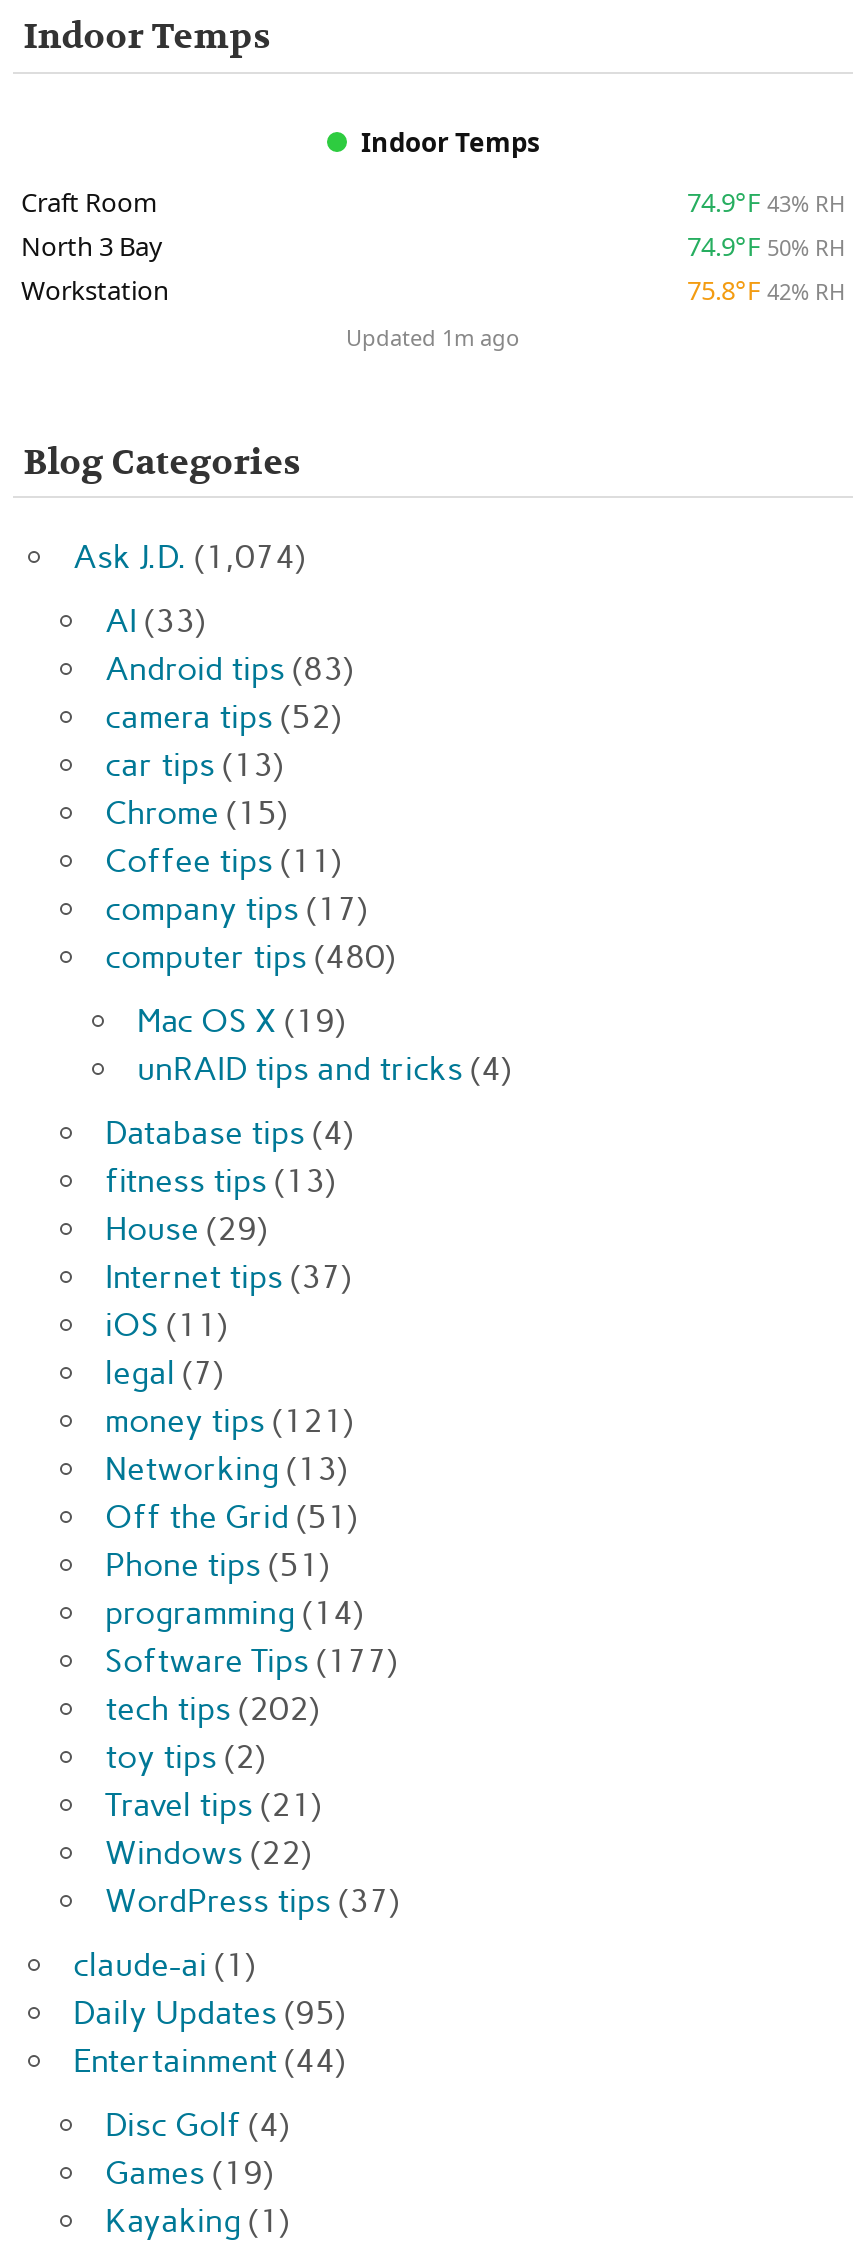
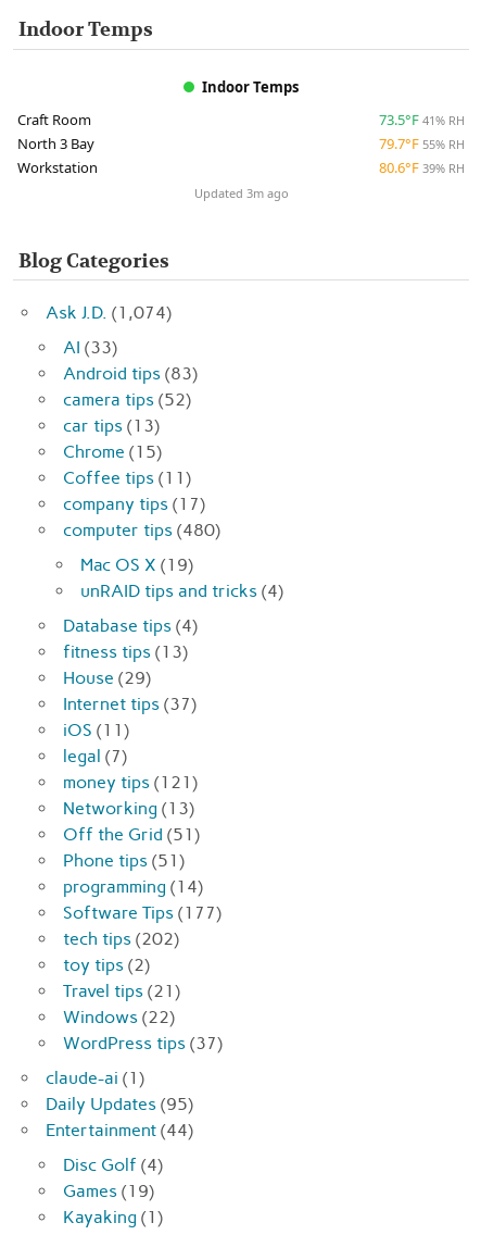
- 74.9°F 43% RH
+ 73.5°F 41% RH

- 74.9°F 50% RH
+ 79.7°F 55% RH

- 75.8°F 42% RH
+ 80.6°F 39% RH

- Updated 1m ago
+ Updated 3m ago
